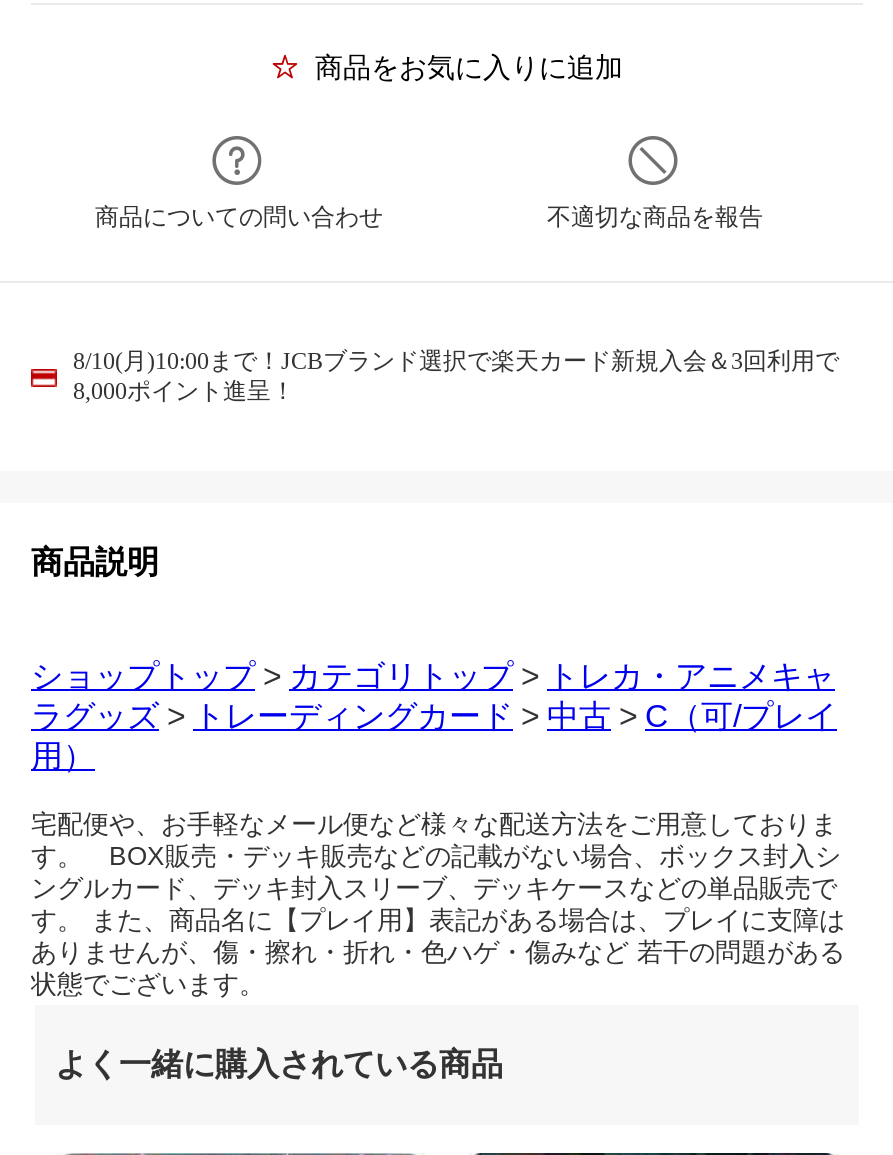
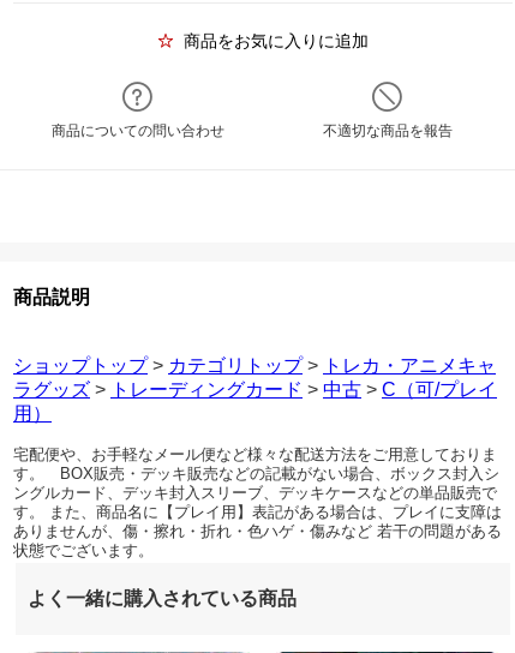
- 8/10(月)10:00まで！JCBブランド選択で楽天カード新規入会＆3回利用で
- 8,000ポイント進呈！
